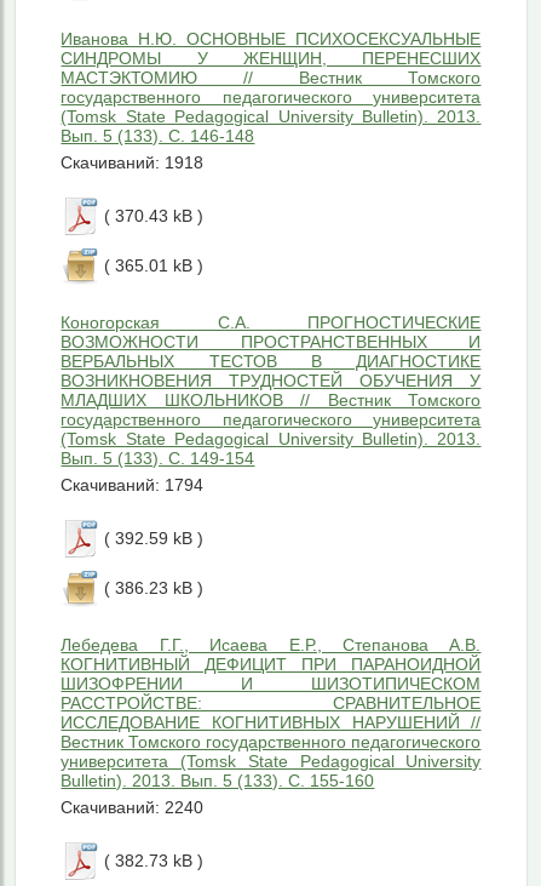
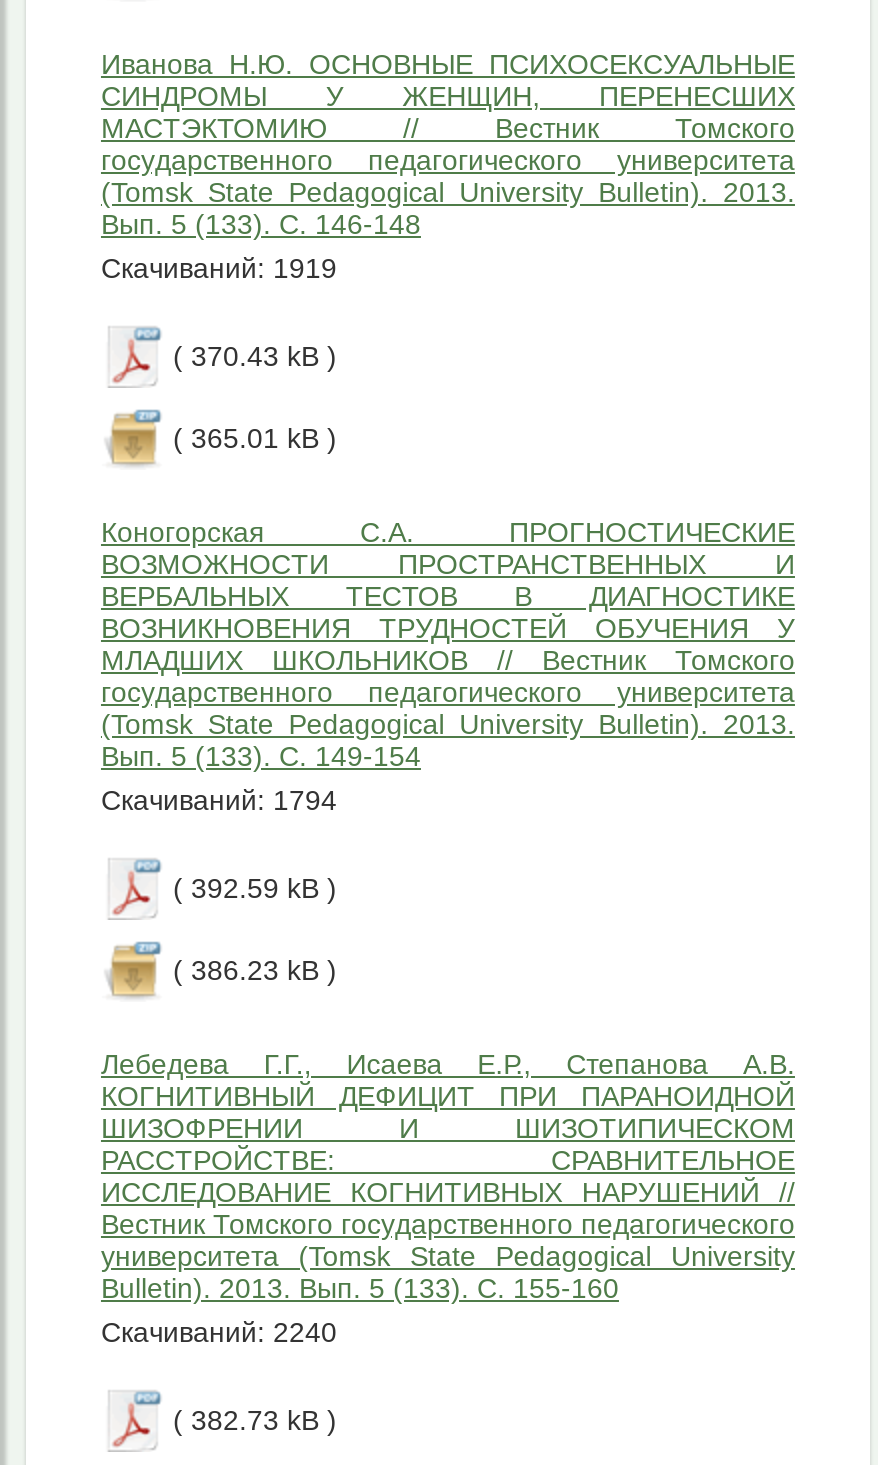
- Скачиваний: 1918
+ Скачиваний: 1919
